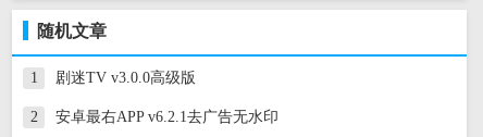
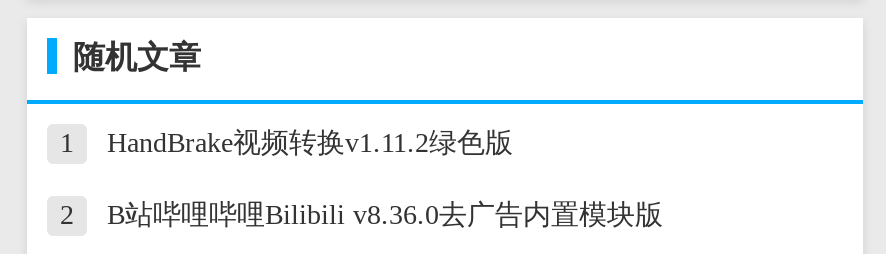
- 剧迷TV v3.0.0高级版
+ HandBrake视频转换v1.11.2绿色版

- 安卓最右APP v6.2.1去广告无水印
+ B站哔哩哔哩Bilibili v8.36.0去广告内置模块版
